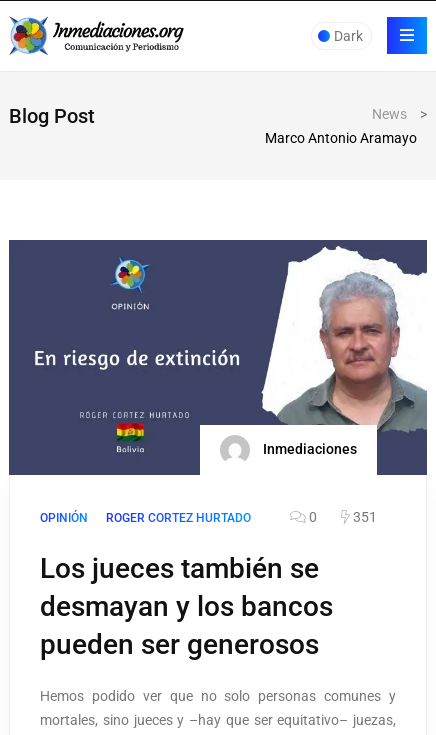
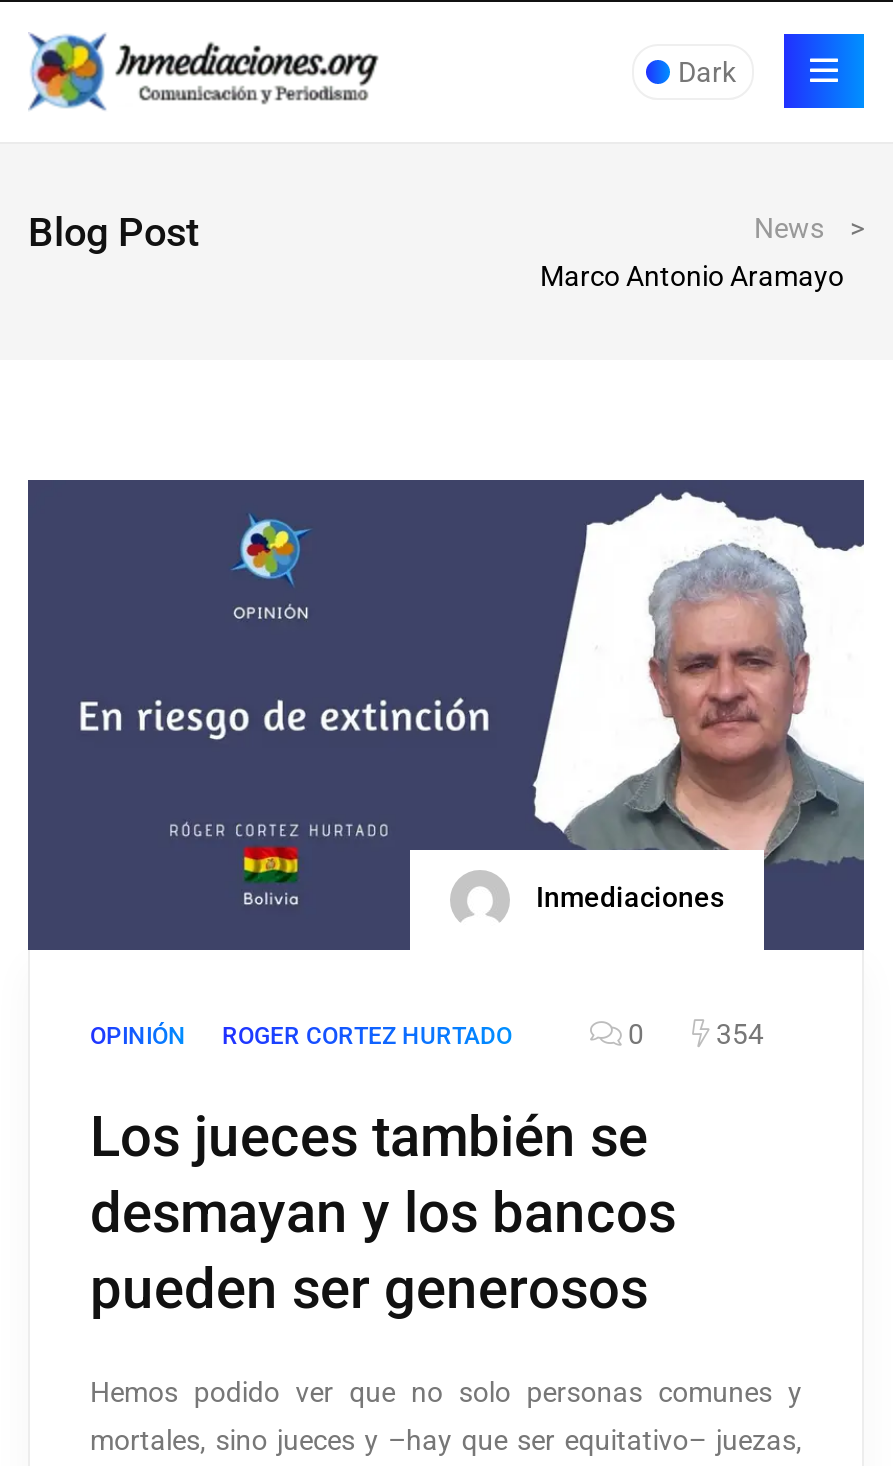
- 351
+ 354
